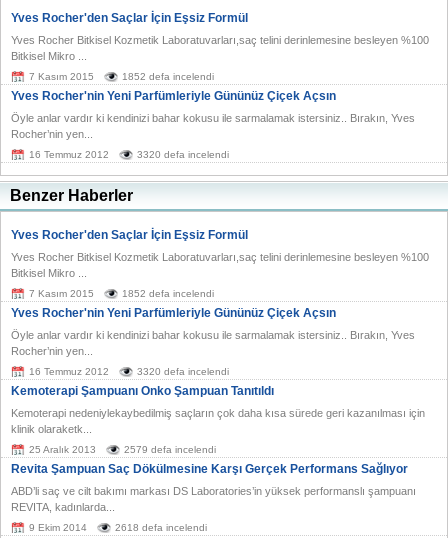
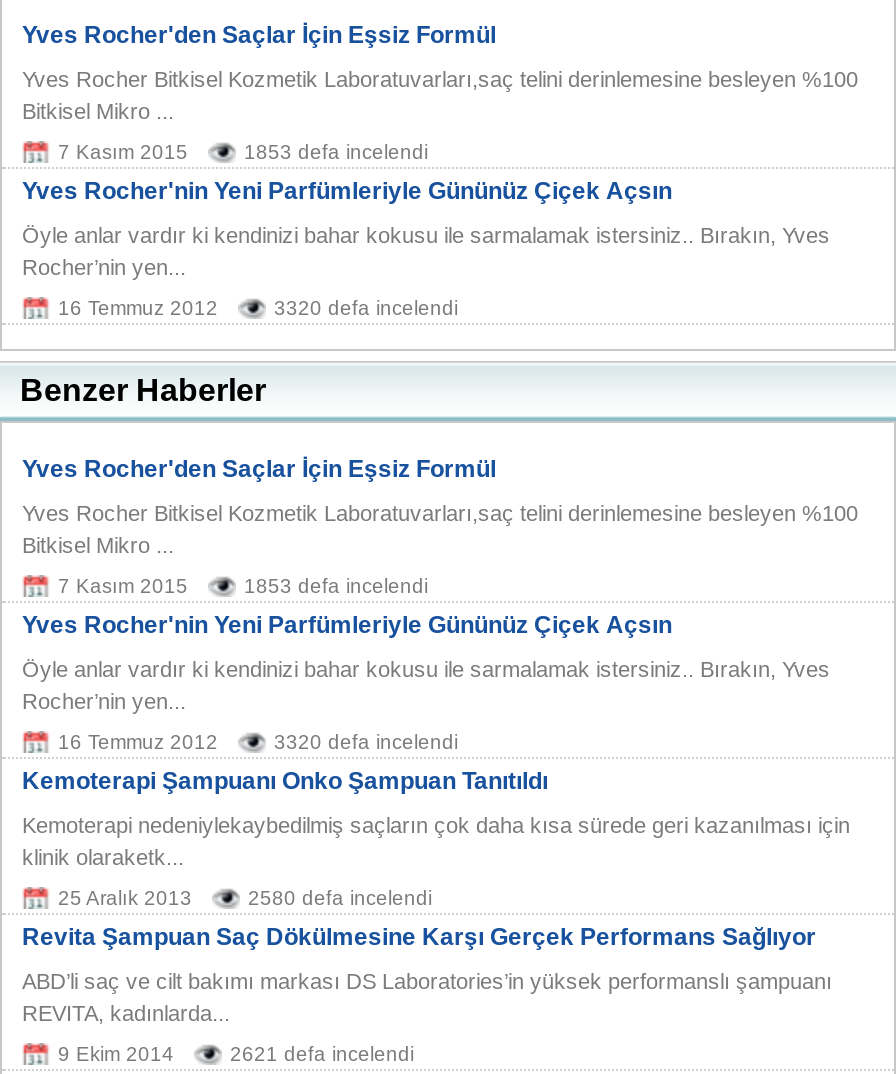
- 1852 defa incelendi
+ 1853 defa incelendi

- 1852 defa incelendi
+ 1853 defa incelendi

- 2579 defa incelendi
+ 2580 defa incelendi

- 2618 defa incelendi
+ 2621 defa incelendi
